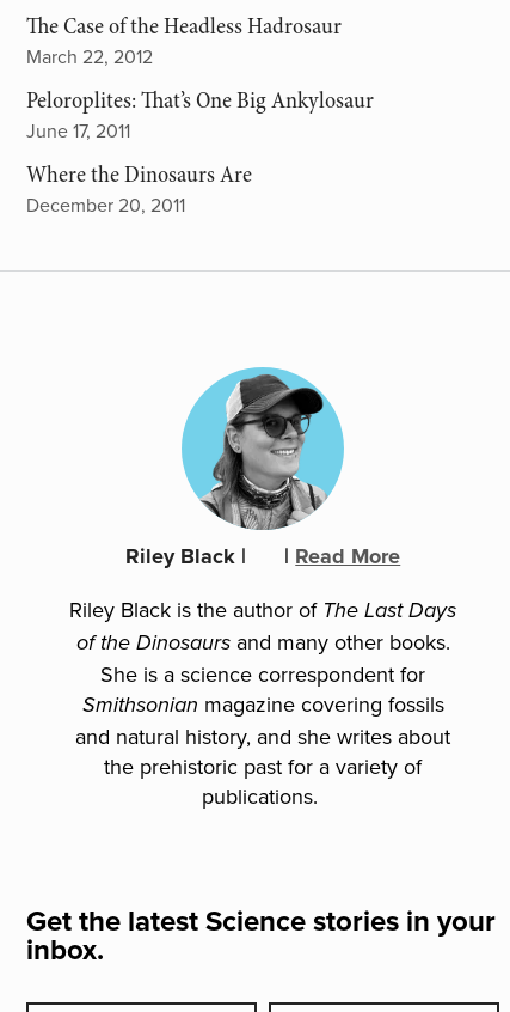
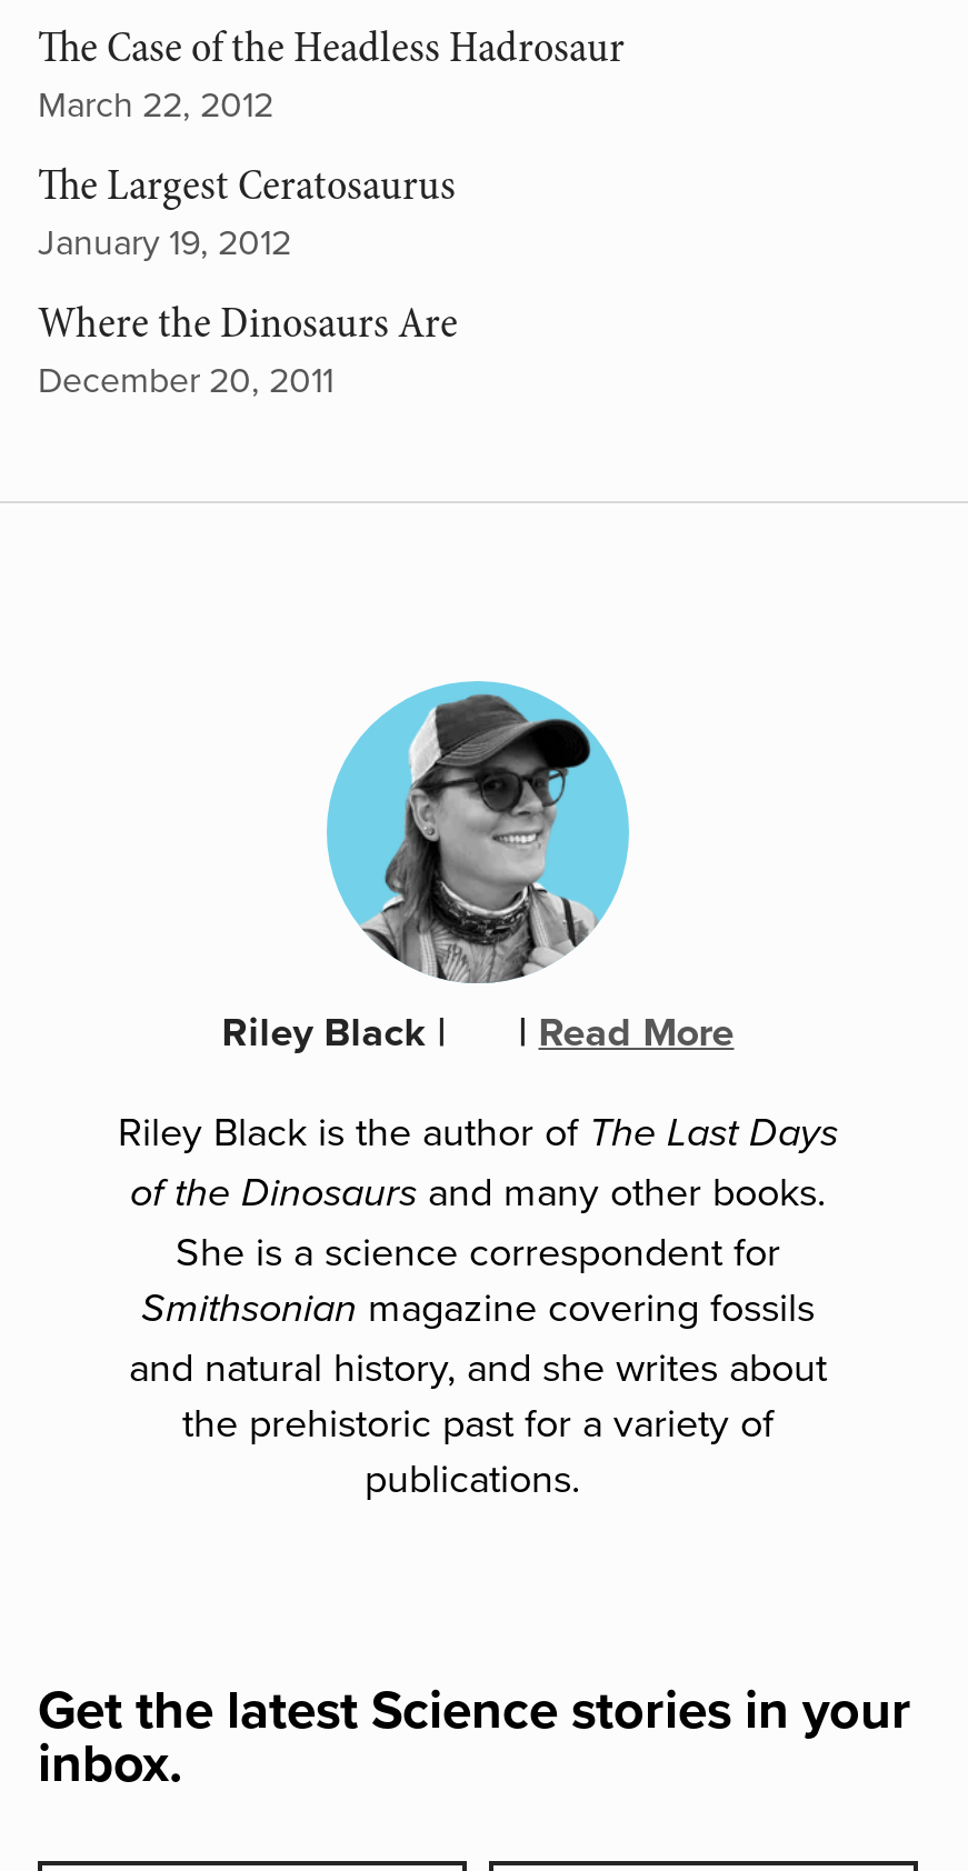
- Peloroplites: That’s One Big Ankylosaur
- June 17, 2011
+ The Largest Ceratosaurus
+ January 19, 2012
